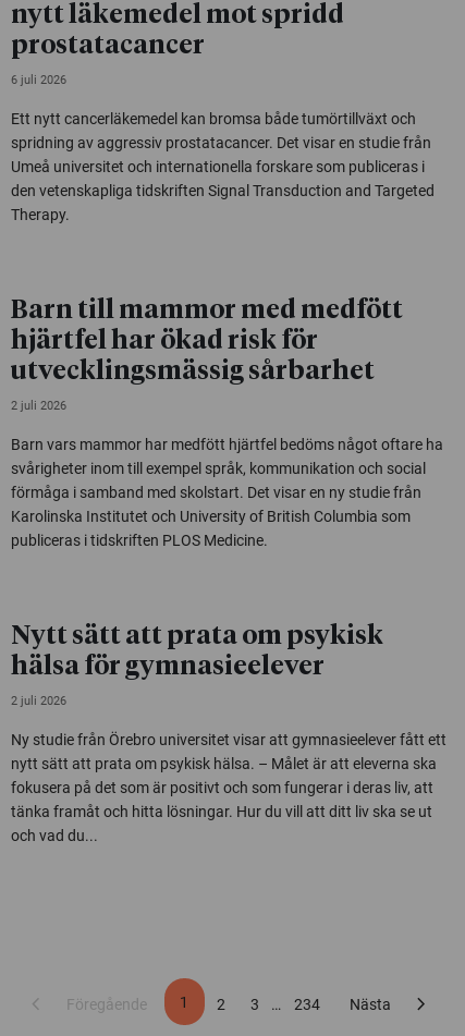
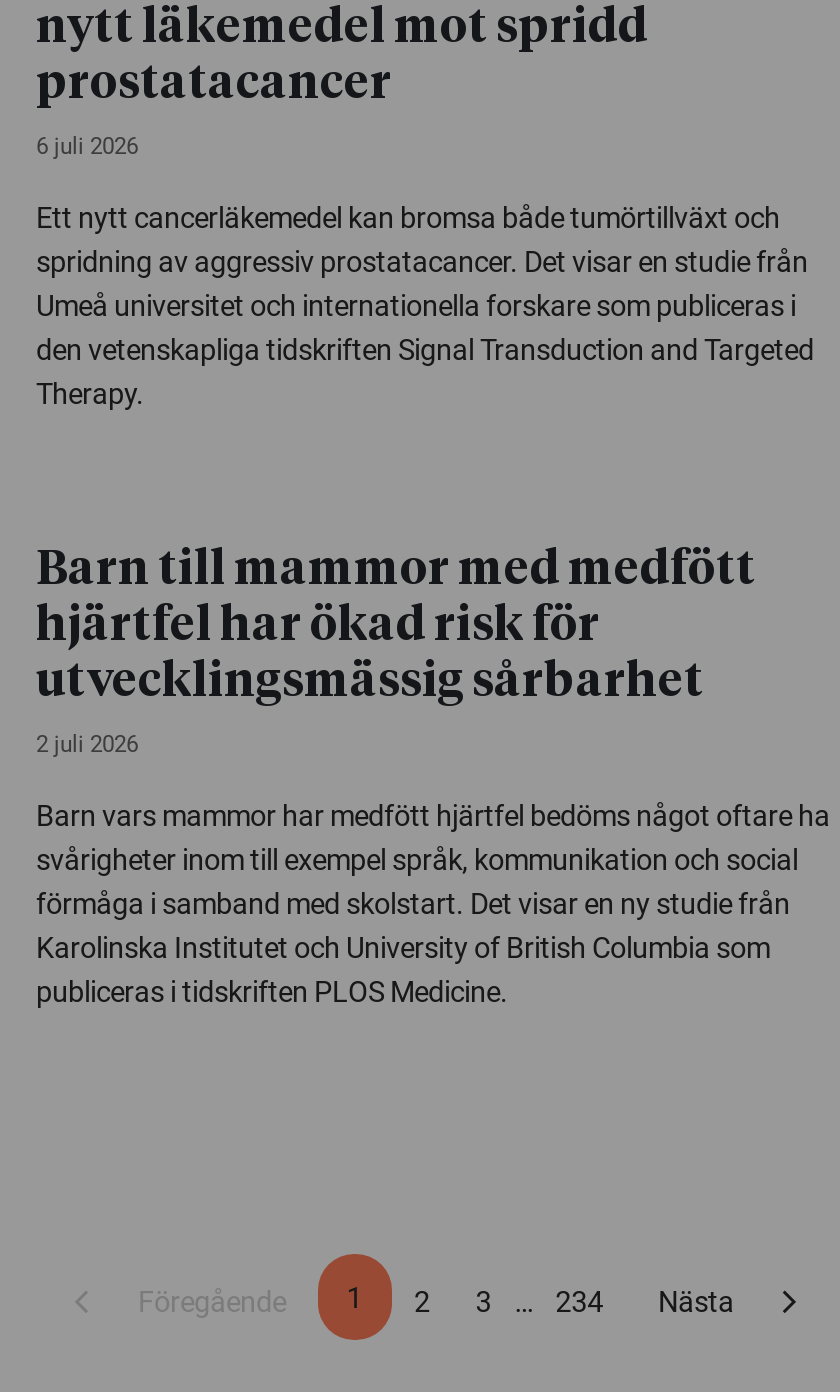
- Nytt sätt att prata om psykisk
- hälsa för gymnasieelever
- 2 juli 2026
- Ny studie från Örebro universitet visar att gymnasieelever fått ett
- nytt sätt att prata om psykisk hälsa. – Målet är att eleverna ska
- fokusera på det som är positivt och som fungerar i deras liv, att
- tänka framåt och hitta lösningar. Hur du vill att ditt liv ska se ut
- och vad du...
